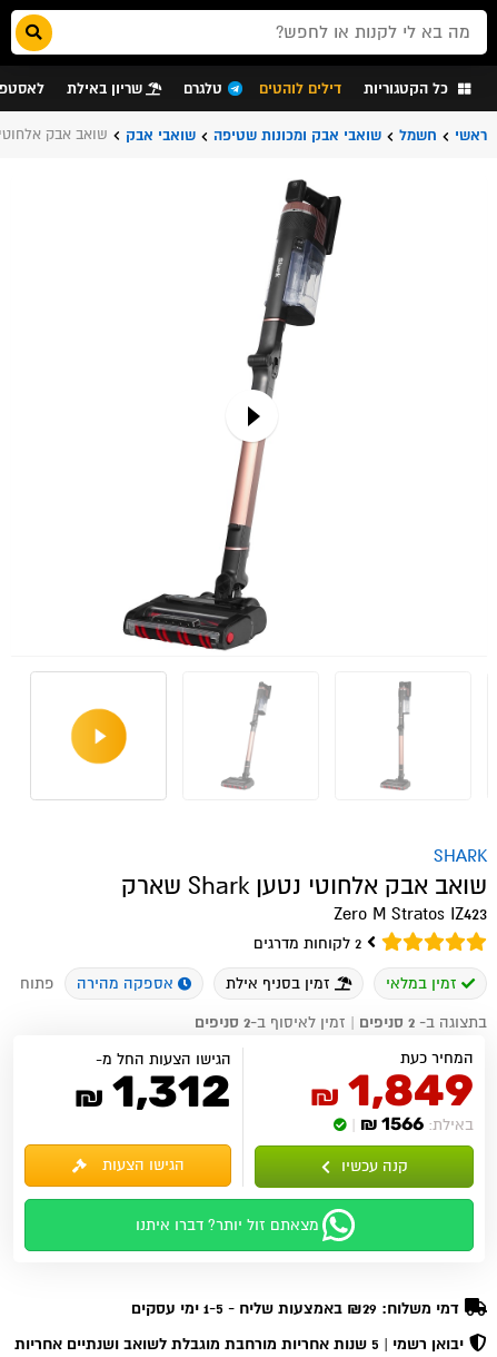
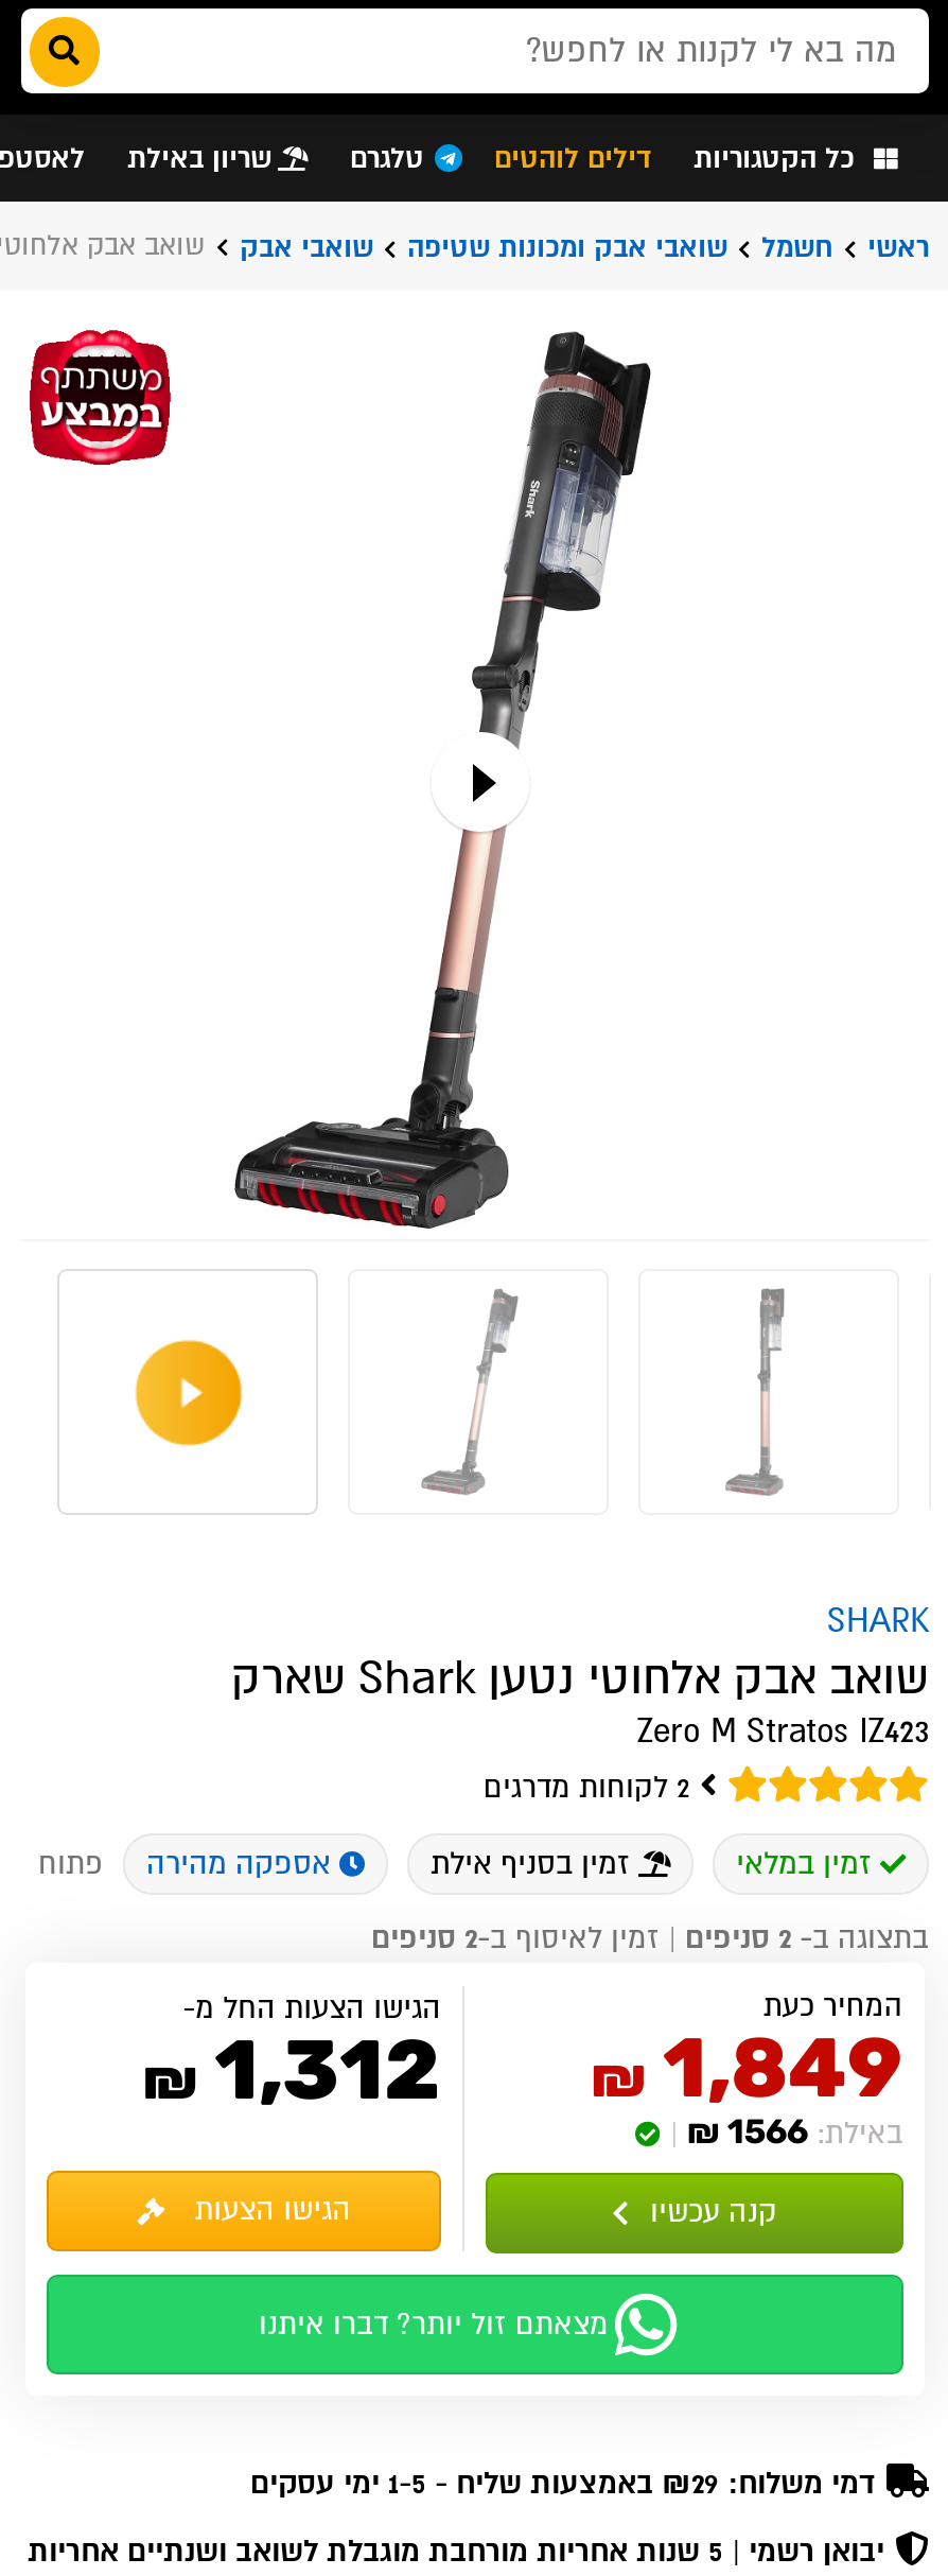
+ [image]
